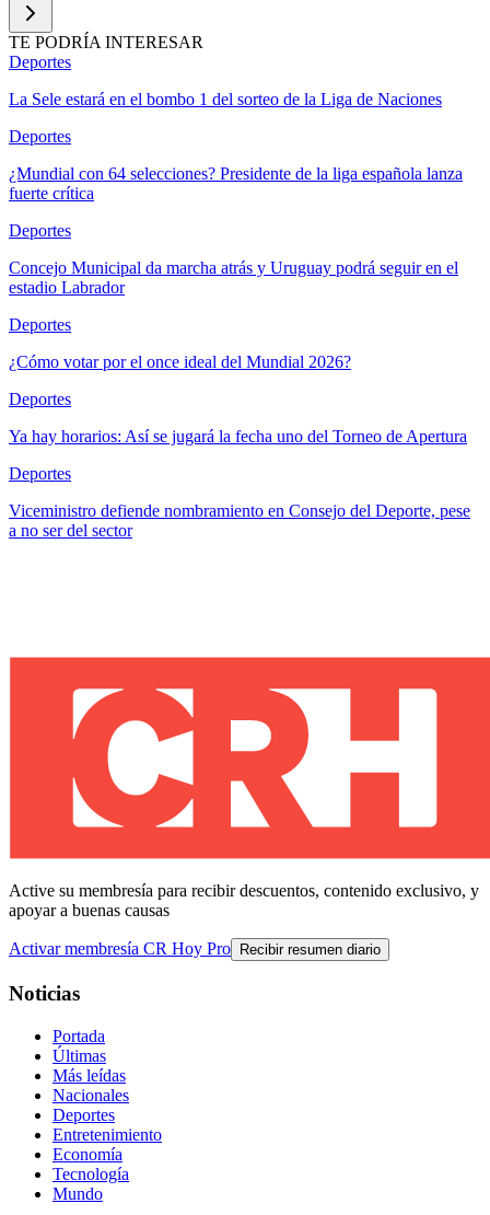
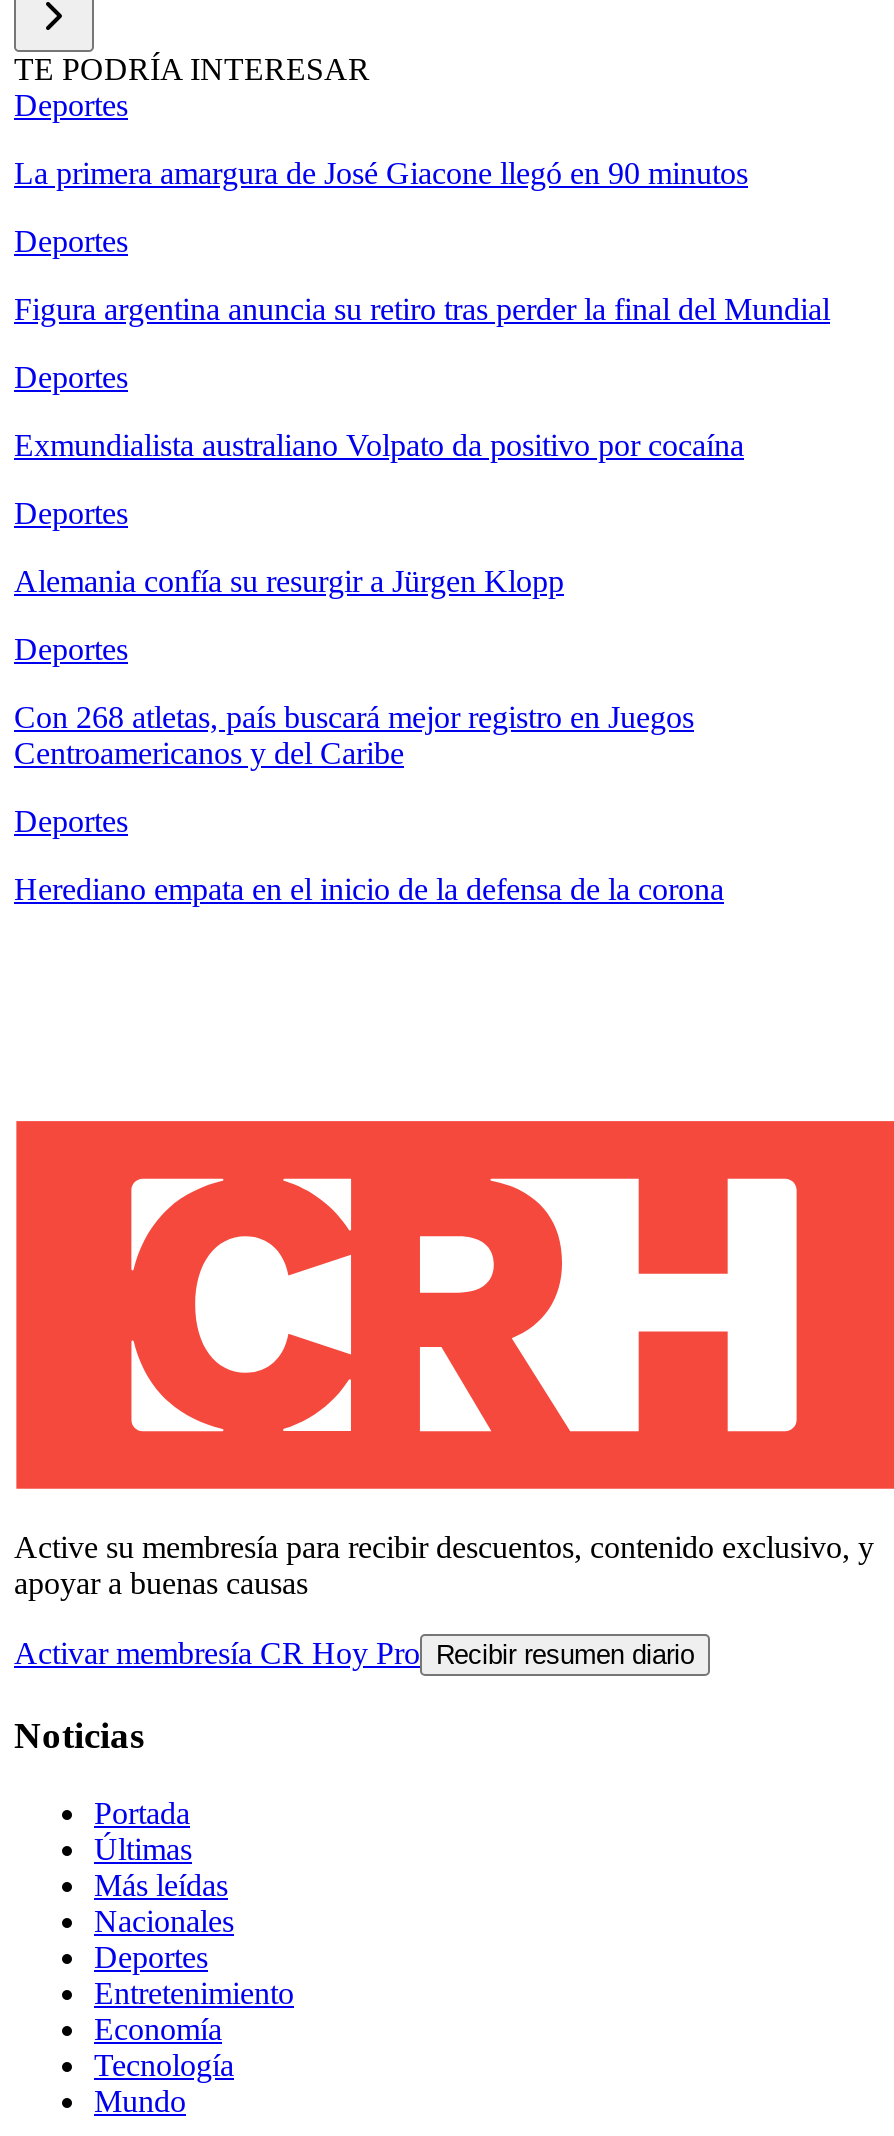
- La Sele estará en el bombo 1 del sorteo de la Liga de Naciones
+ La primera amargura de José Giacone llegó en 90 minutos

- ¿Mundial con 64 selecciones? Presidente de la liga española lanza
- fuerte crítica
+ Figura argentina anuncia su retiro tras perder la final del Mundial

- Concejo Municipal da marcha atrás y Uruguay podrá seguir en el
- estadio Labrador
+ Exmundialista australiano Volpato da positivo por cocaína

- ¿Cómo votar por el once ideal del Mundial 2026?
+ Alemania confía su resurgir a Jürgen Klopp

- Ya hay horarios: Así se jugará la fecha uno del Torneo de Apertura
+ Con 268 atletas, país buscará mejor registro en Juegos
+ Centroamericanos y del Caribe

- Viceministro defiende nombramiento en Consejo del Deporte, pese
- a no ser del sector
+ Herediano empata en el inicio de la defensa de la corona
